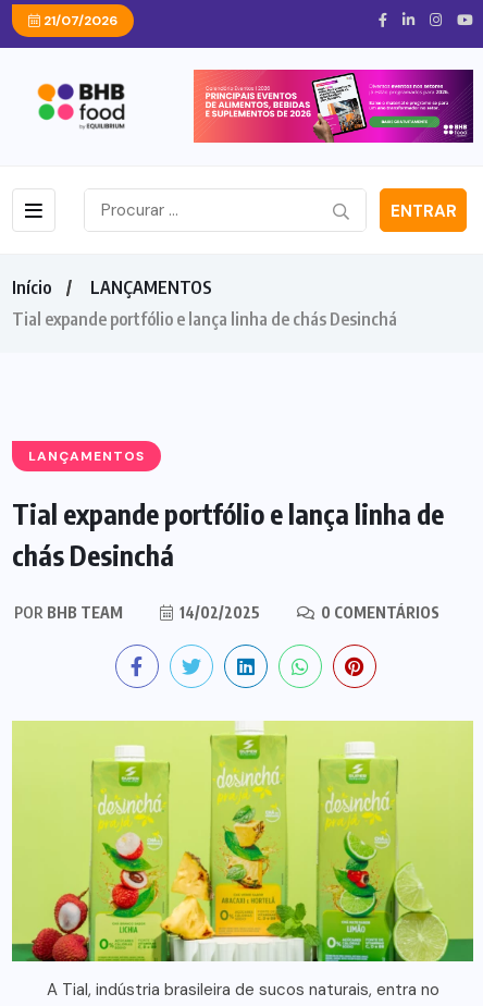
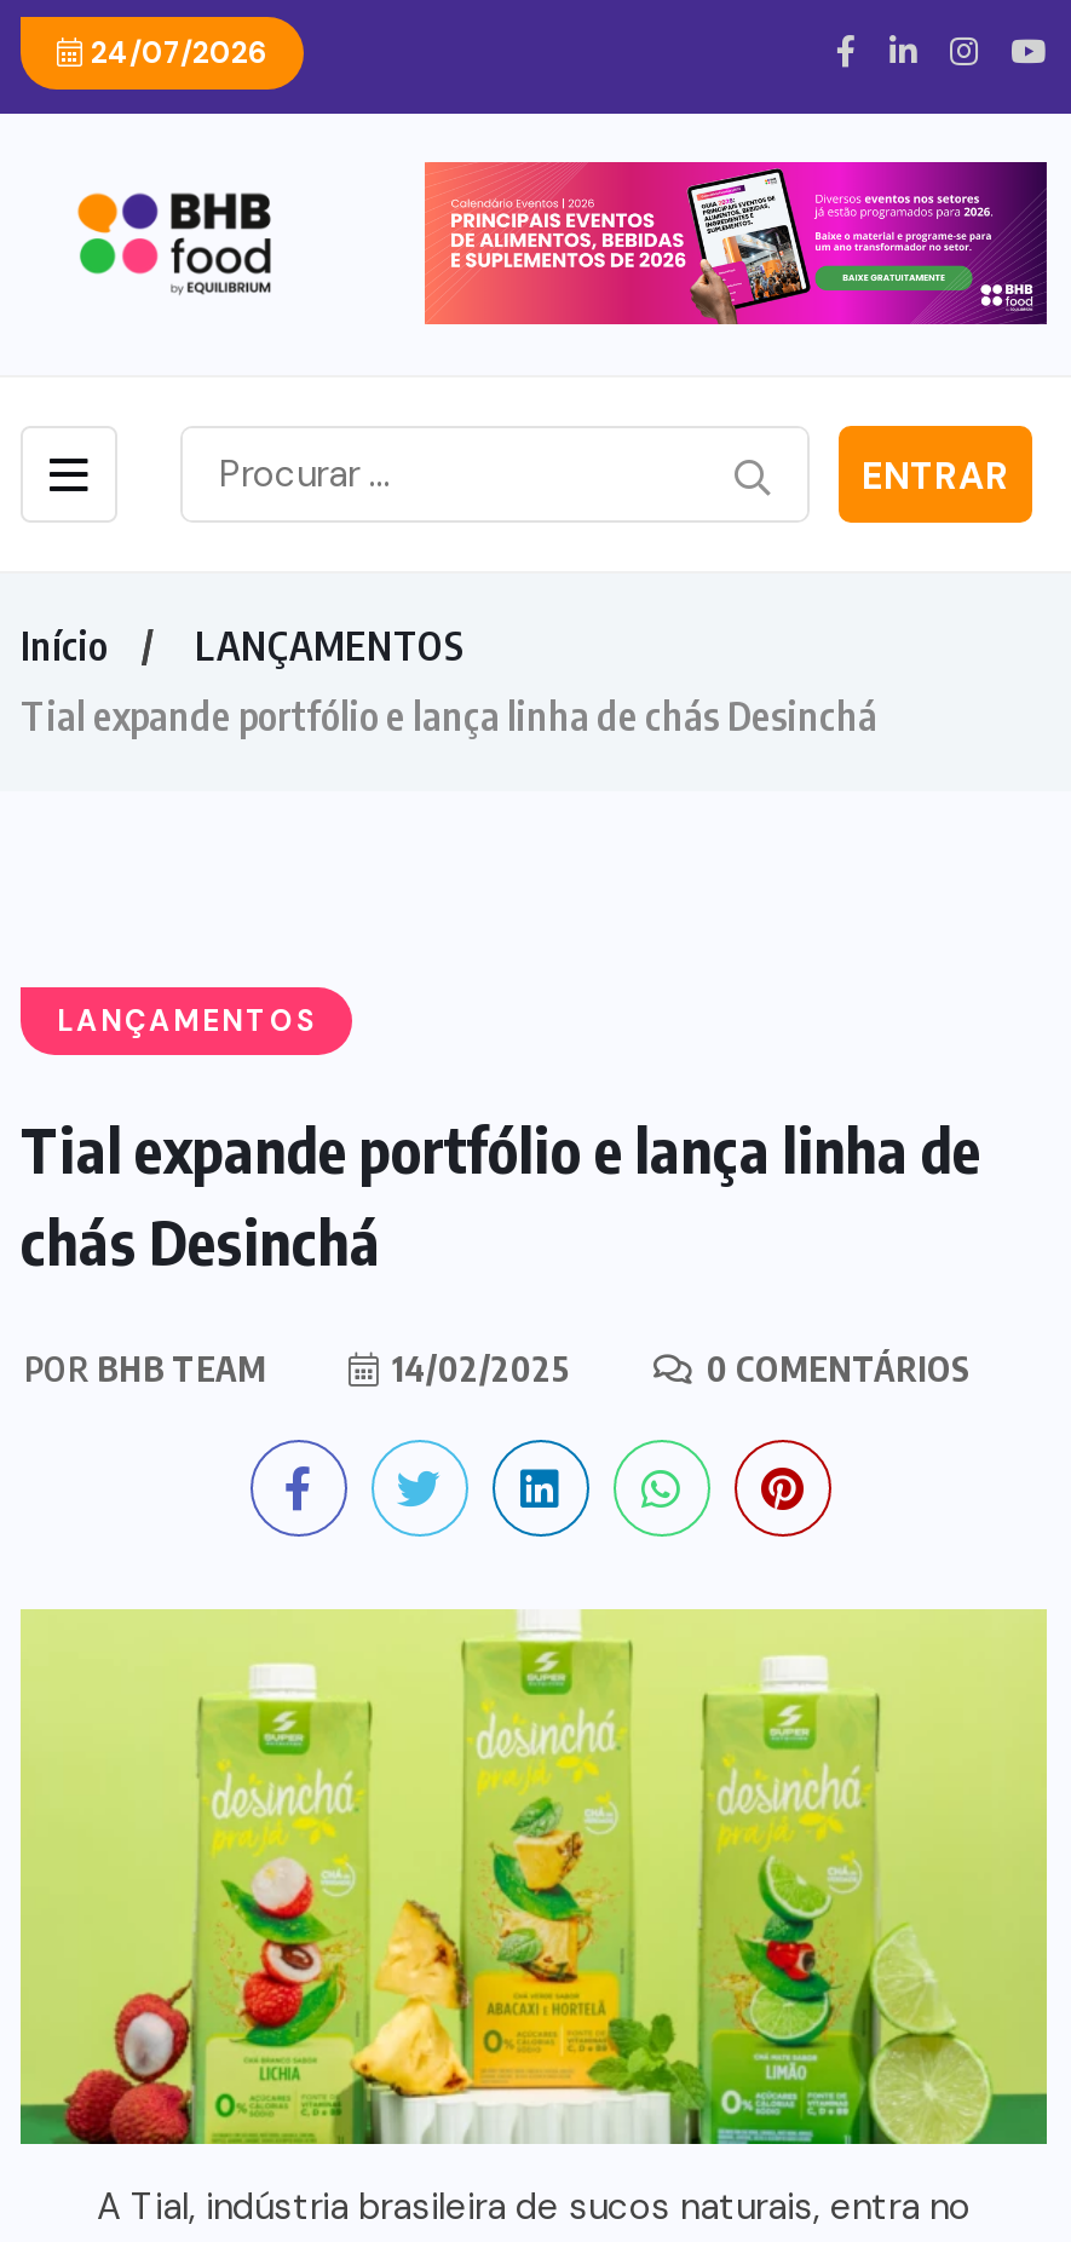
- 21/07/2026
+ 24/07/2026
